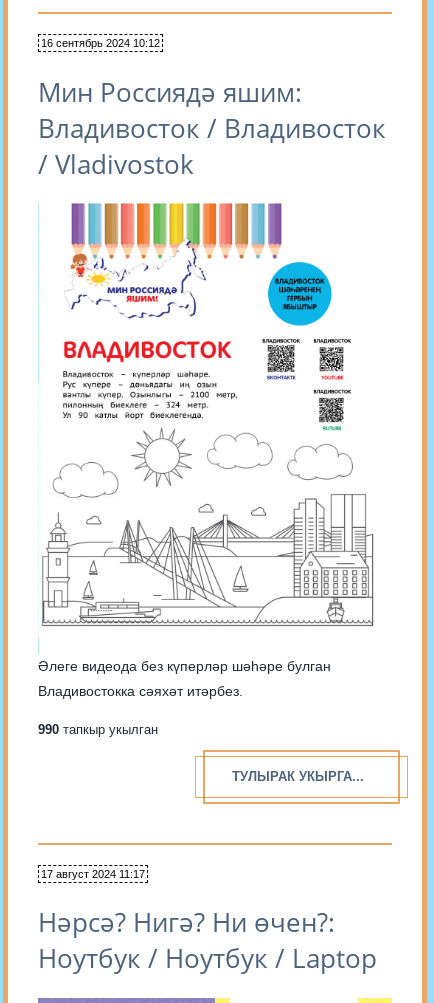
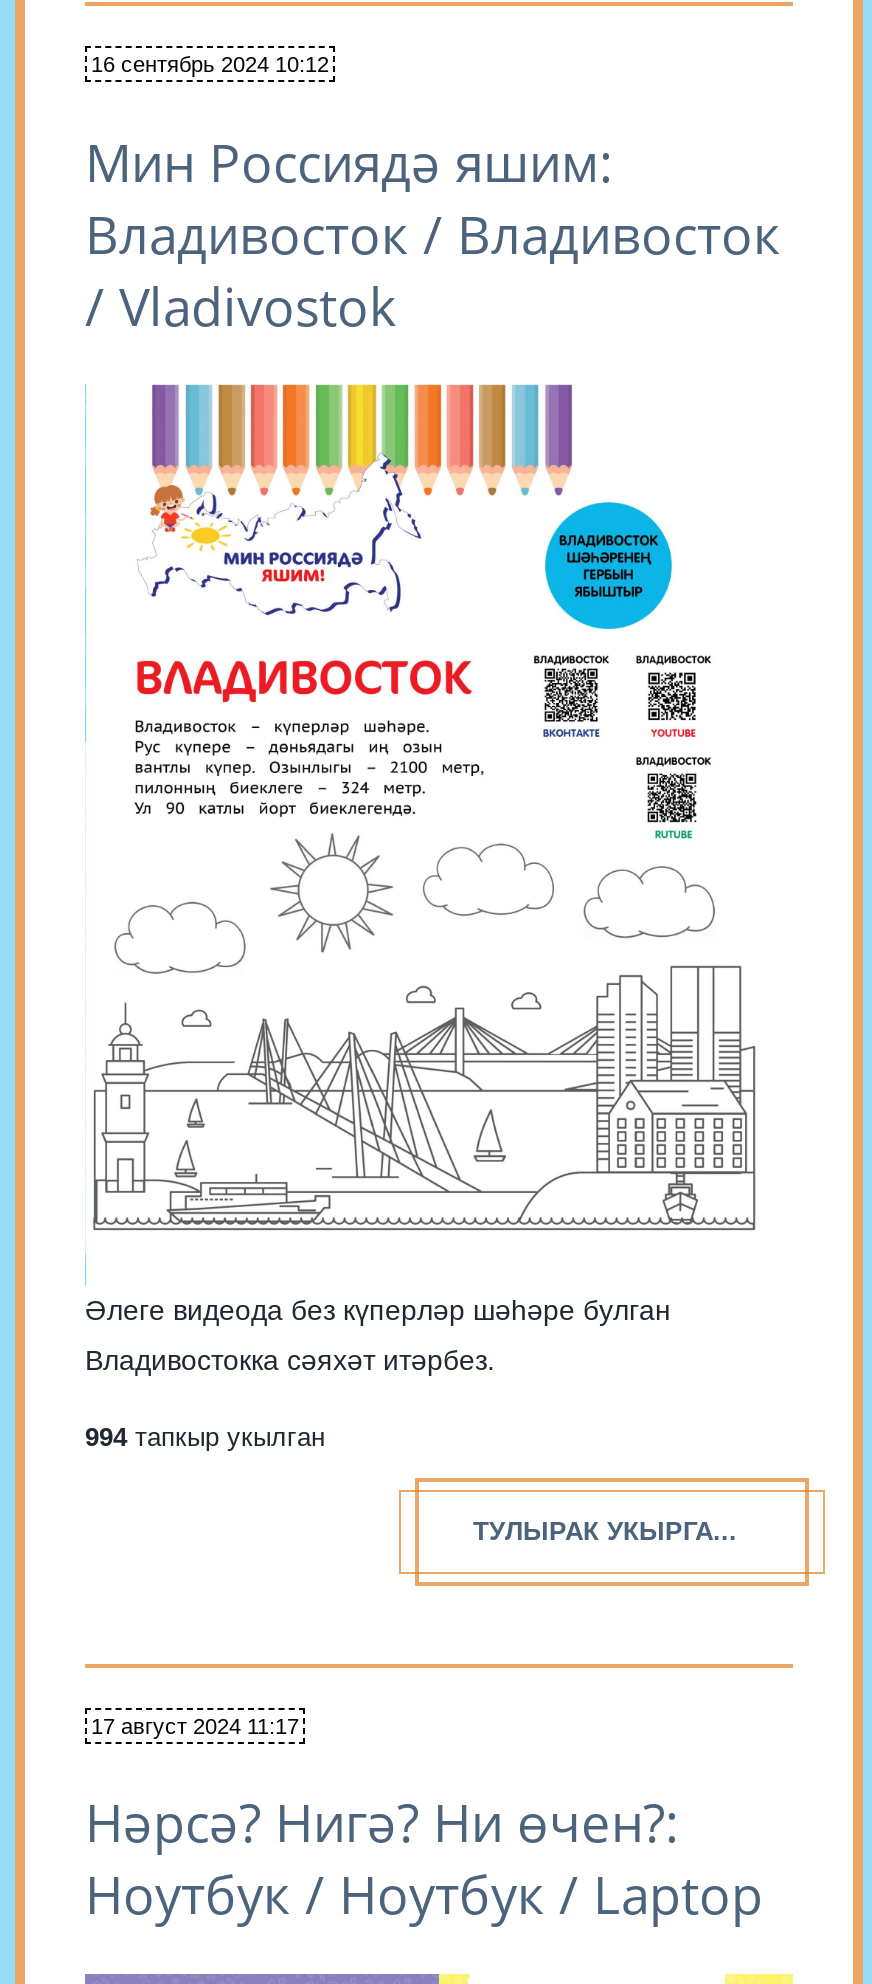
- 990 тапкыр укылган
+ 994 тапкыр укылган
